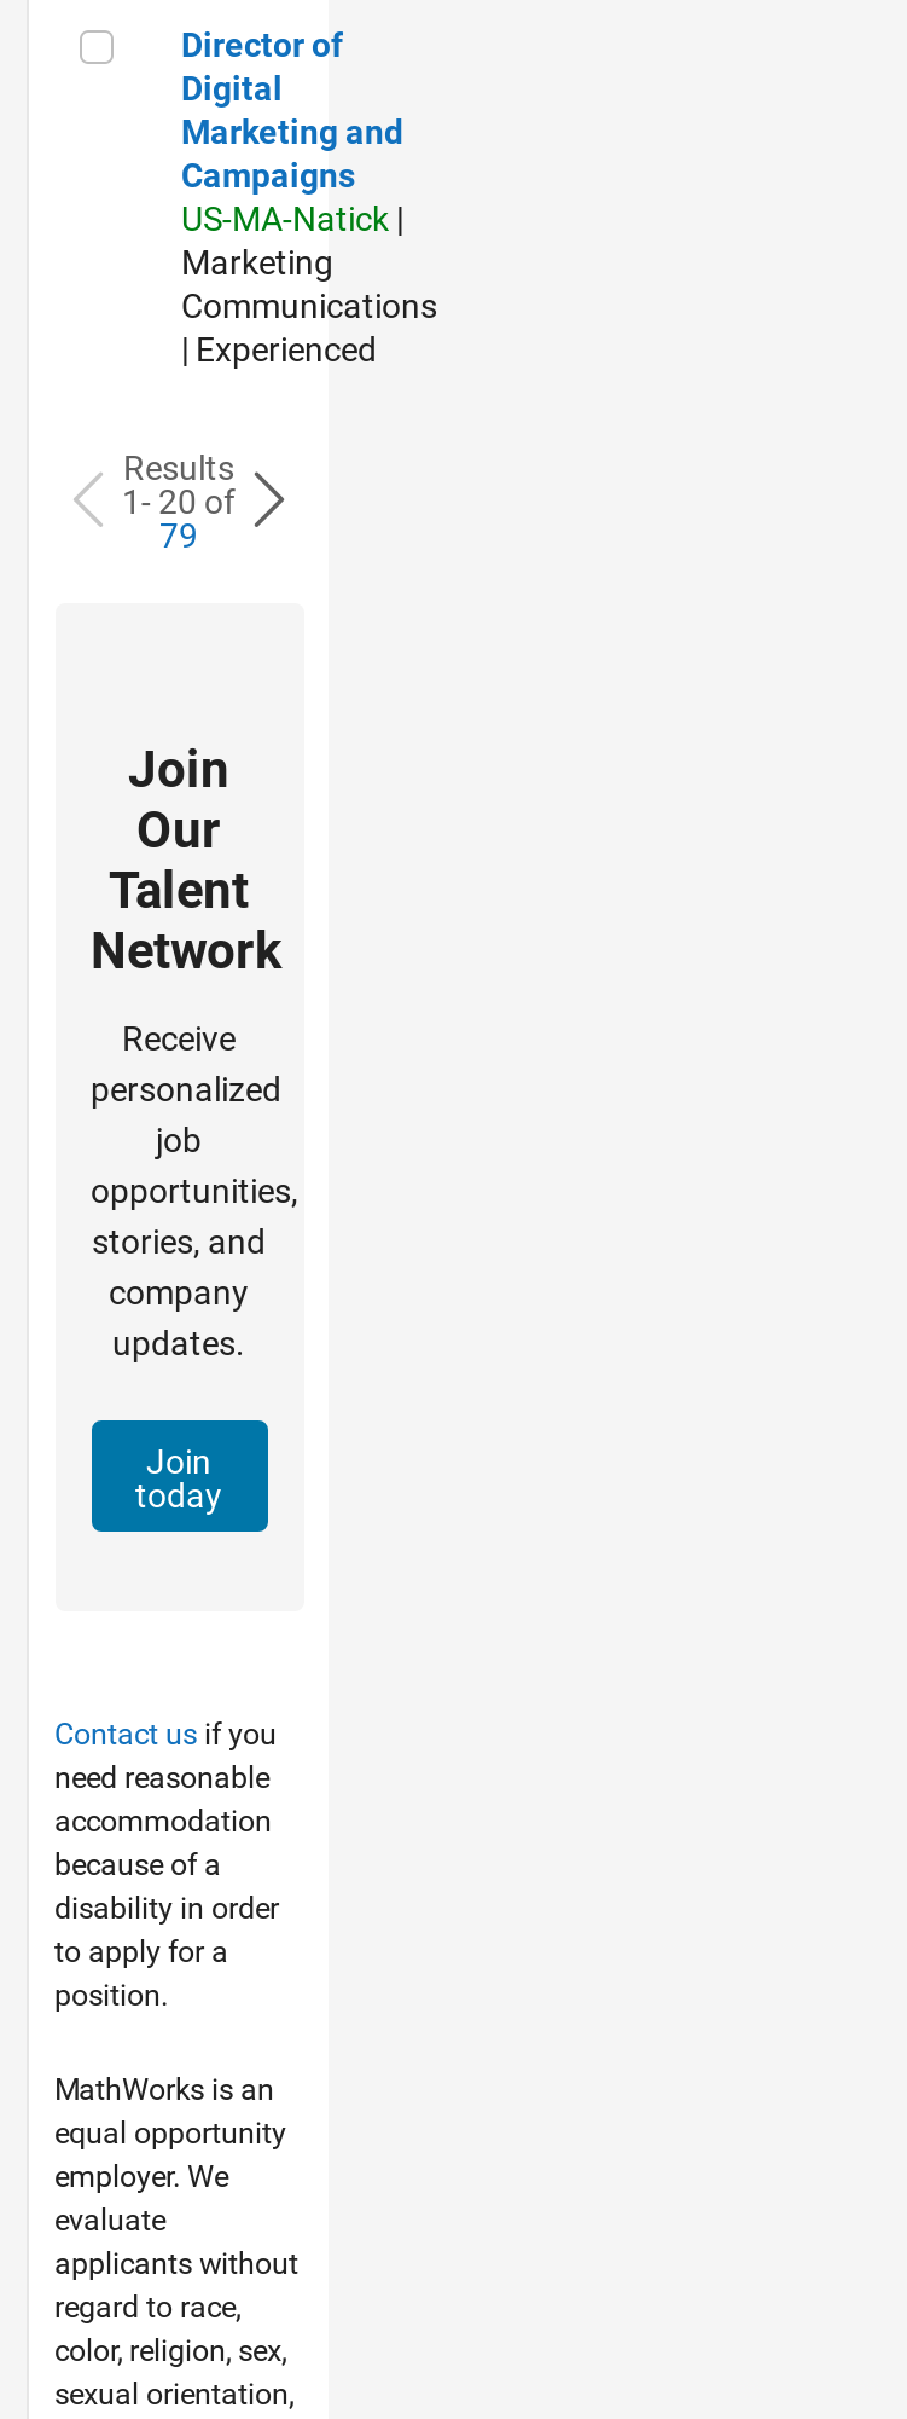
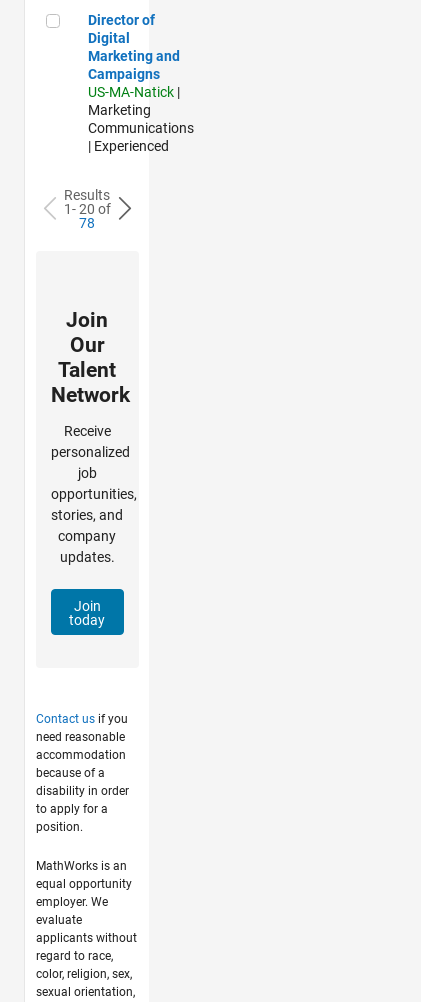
- 79
+ 78
